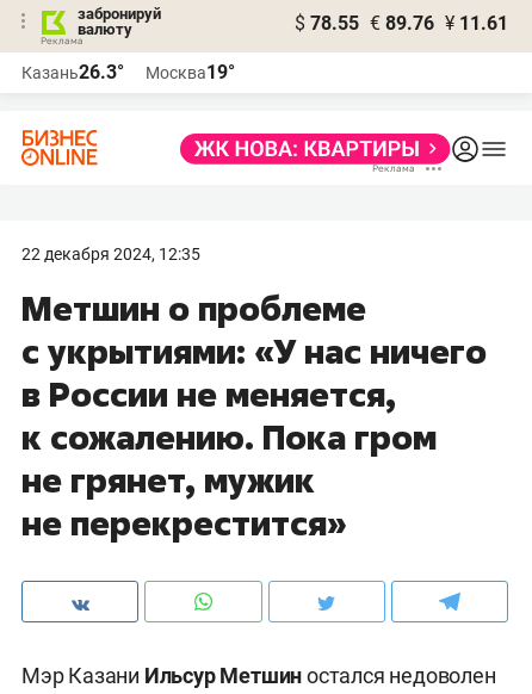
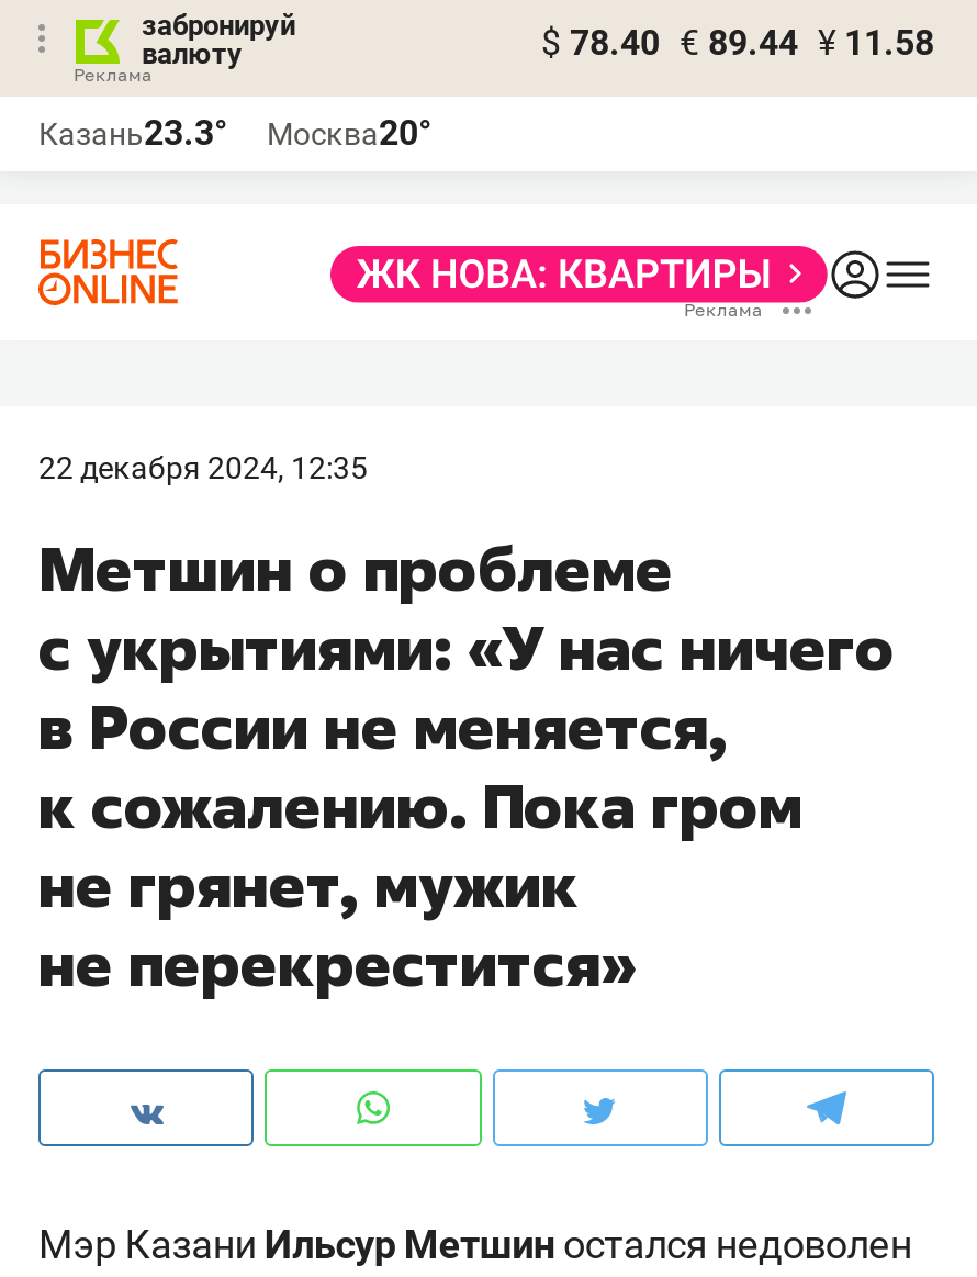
- $ 78.55 € 89.76 ¥ 11.61
+ $ 78.40 € 89.44 ¥ 11.58

- Казань26.3°
+ Казань23.3°

- Москва19°
+ Москва20°
